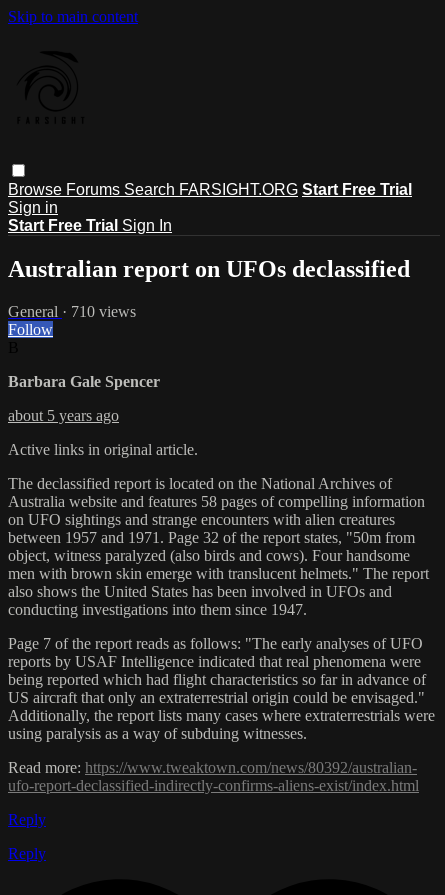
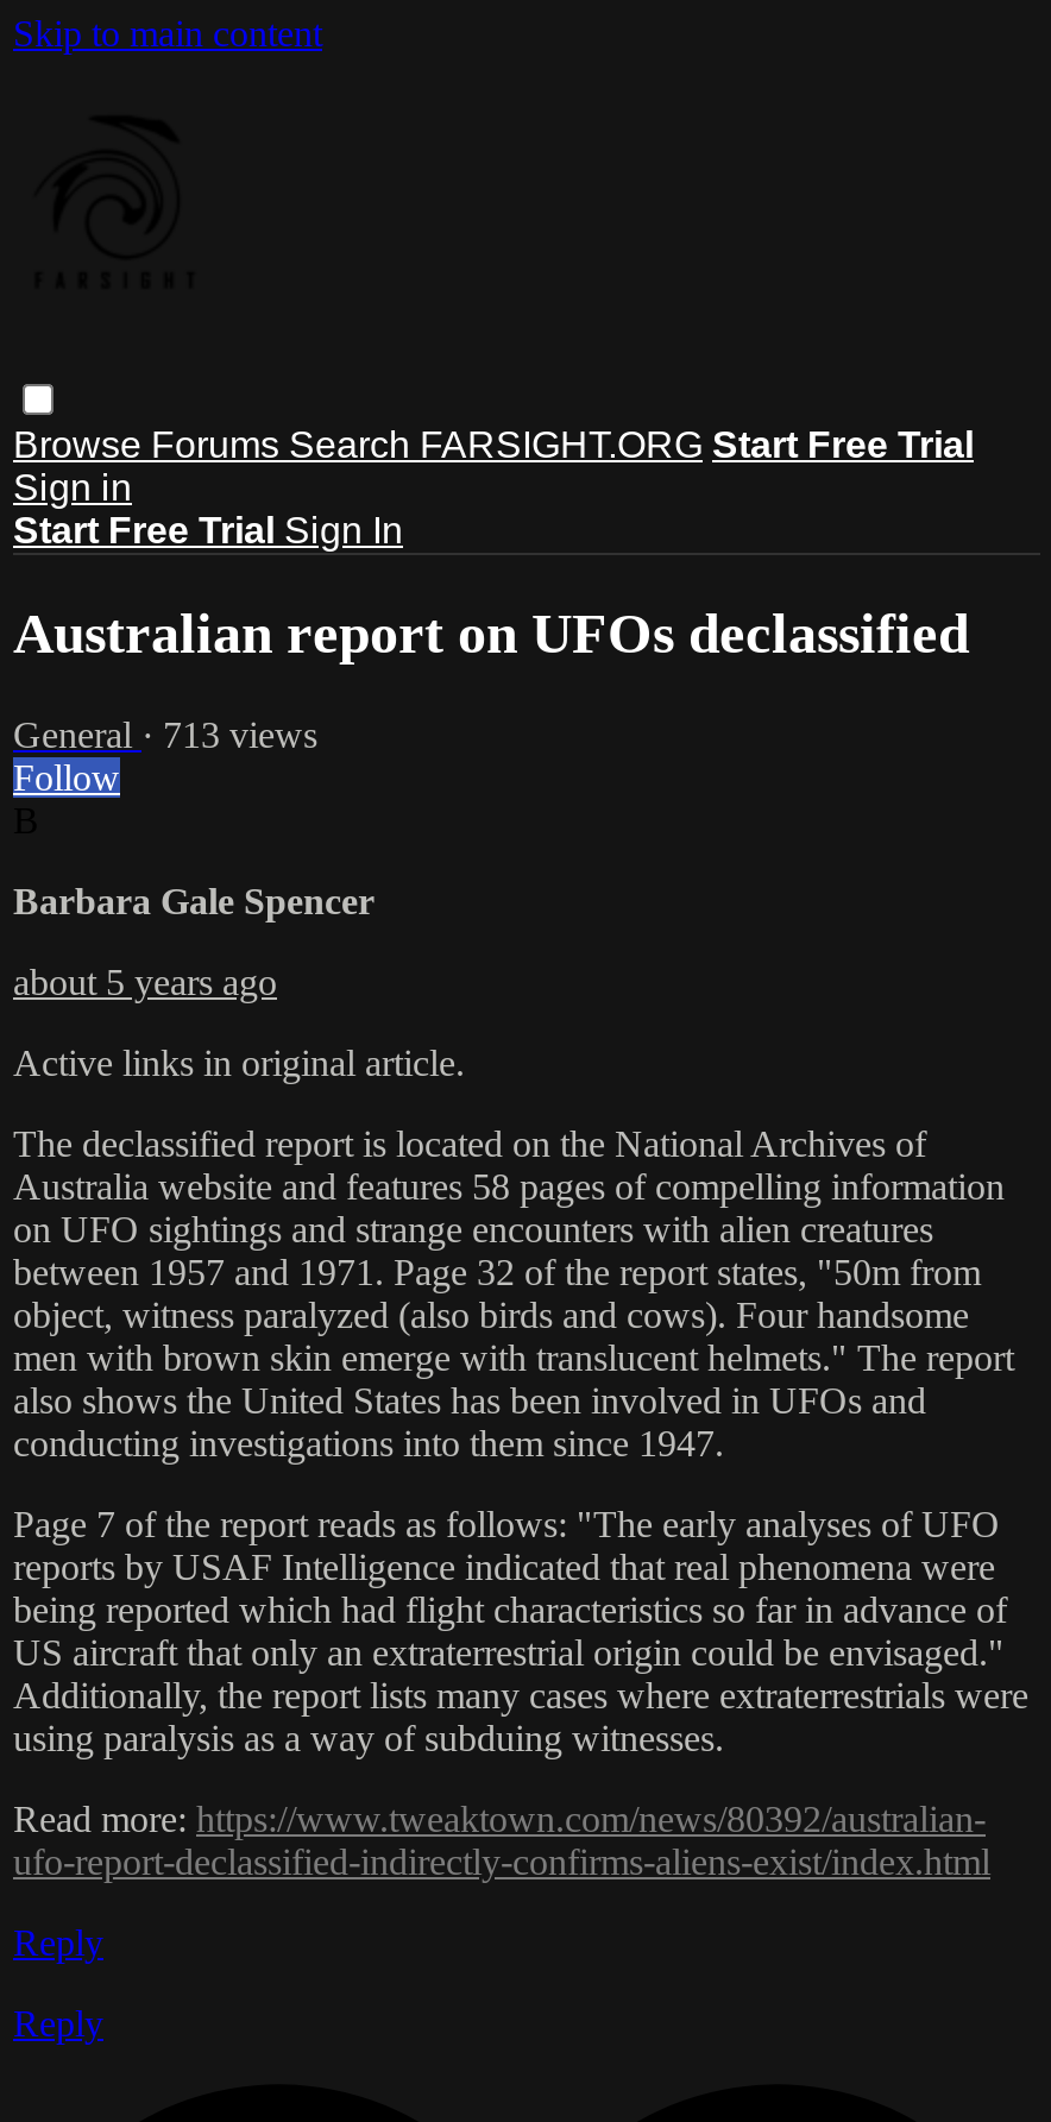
- General · 710 views
+ General · 713 views
